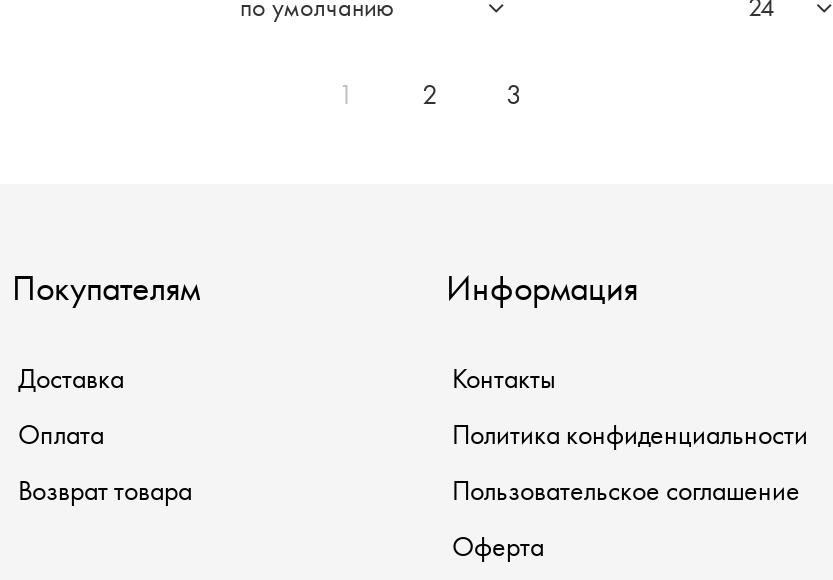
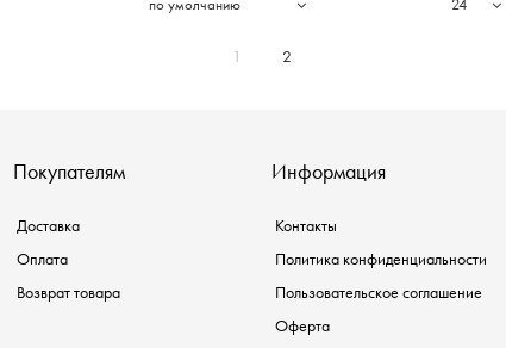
- 3
